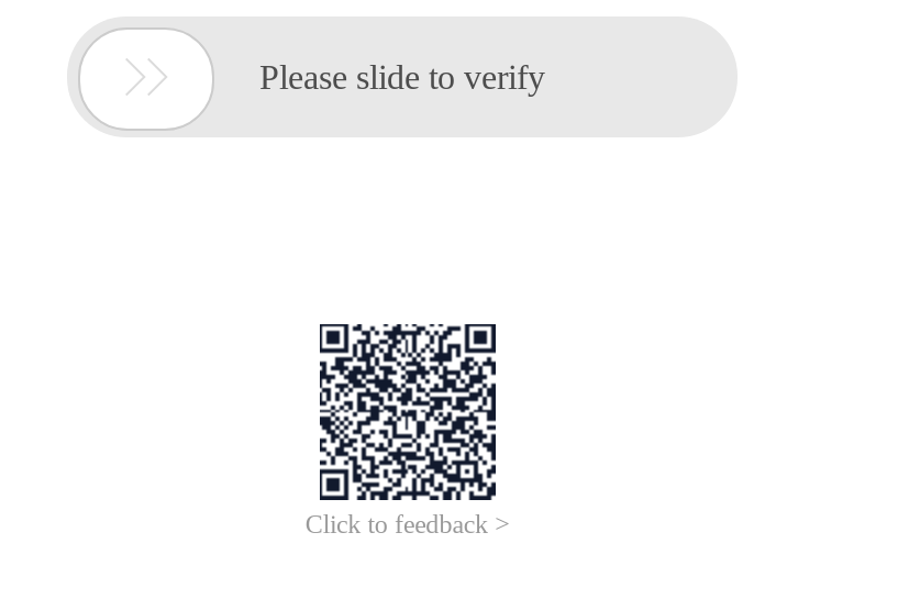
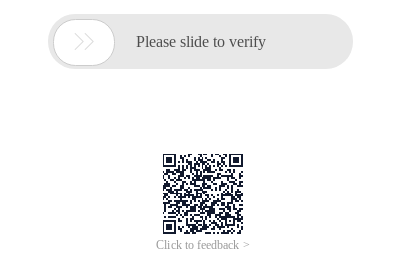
- [image]
+ [image]
